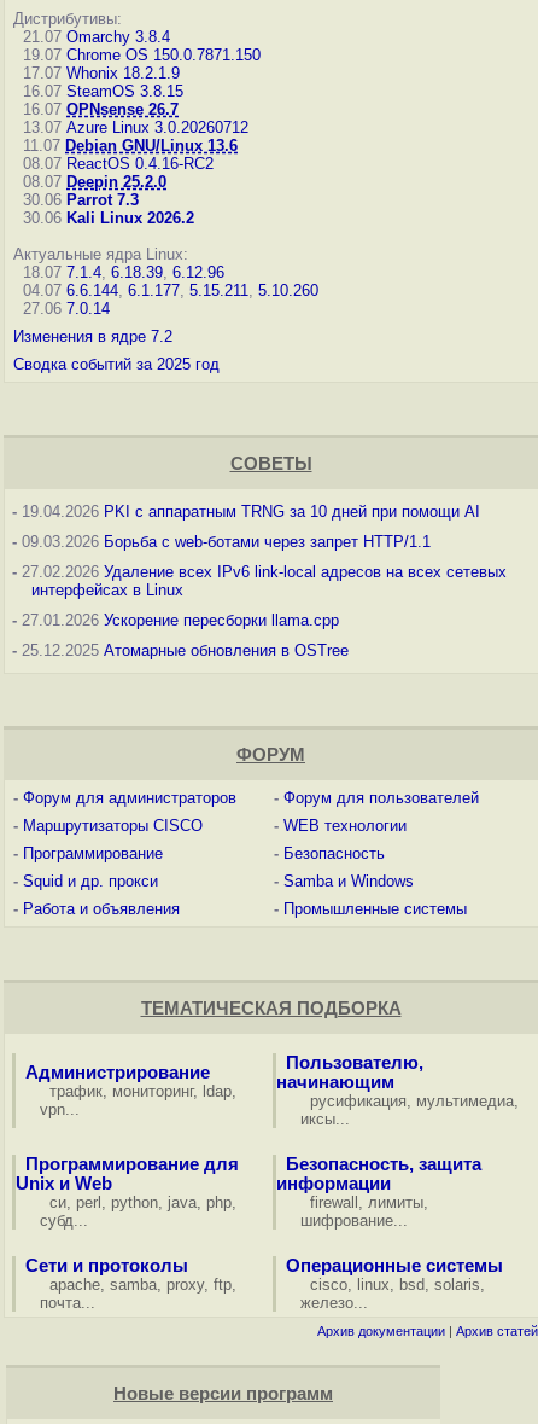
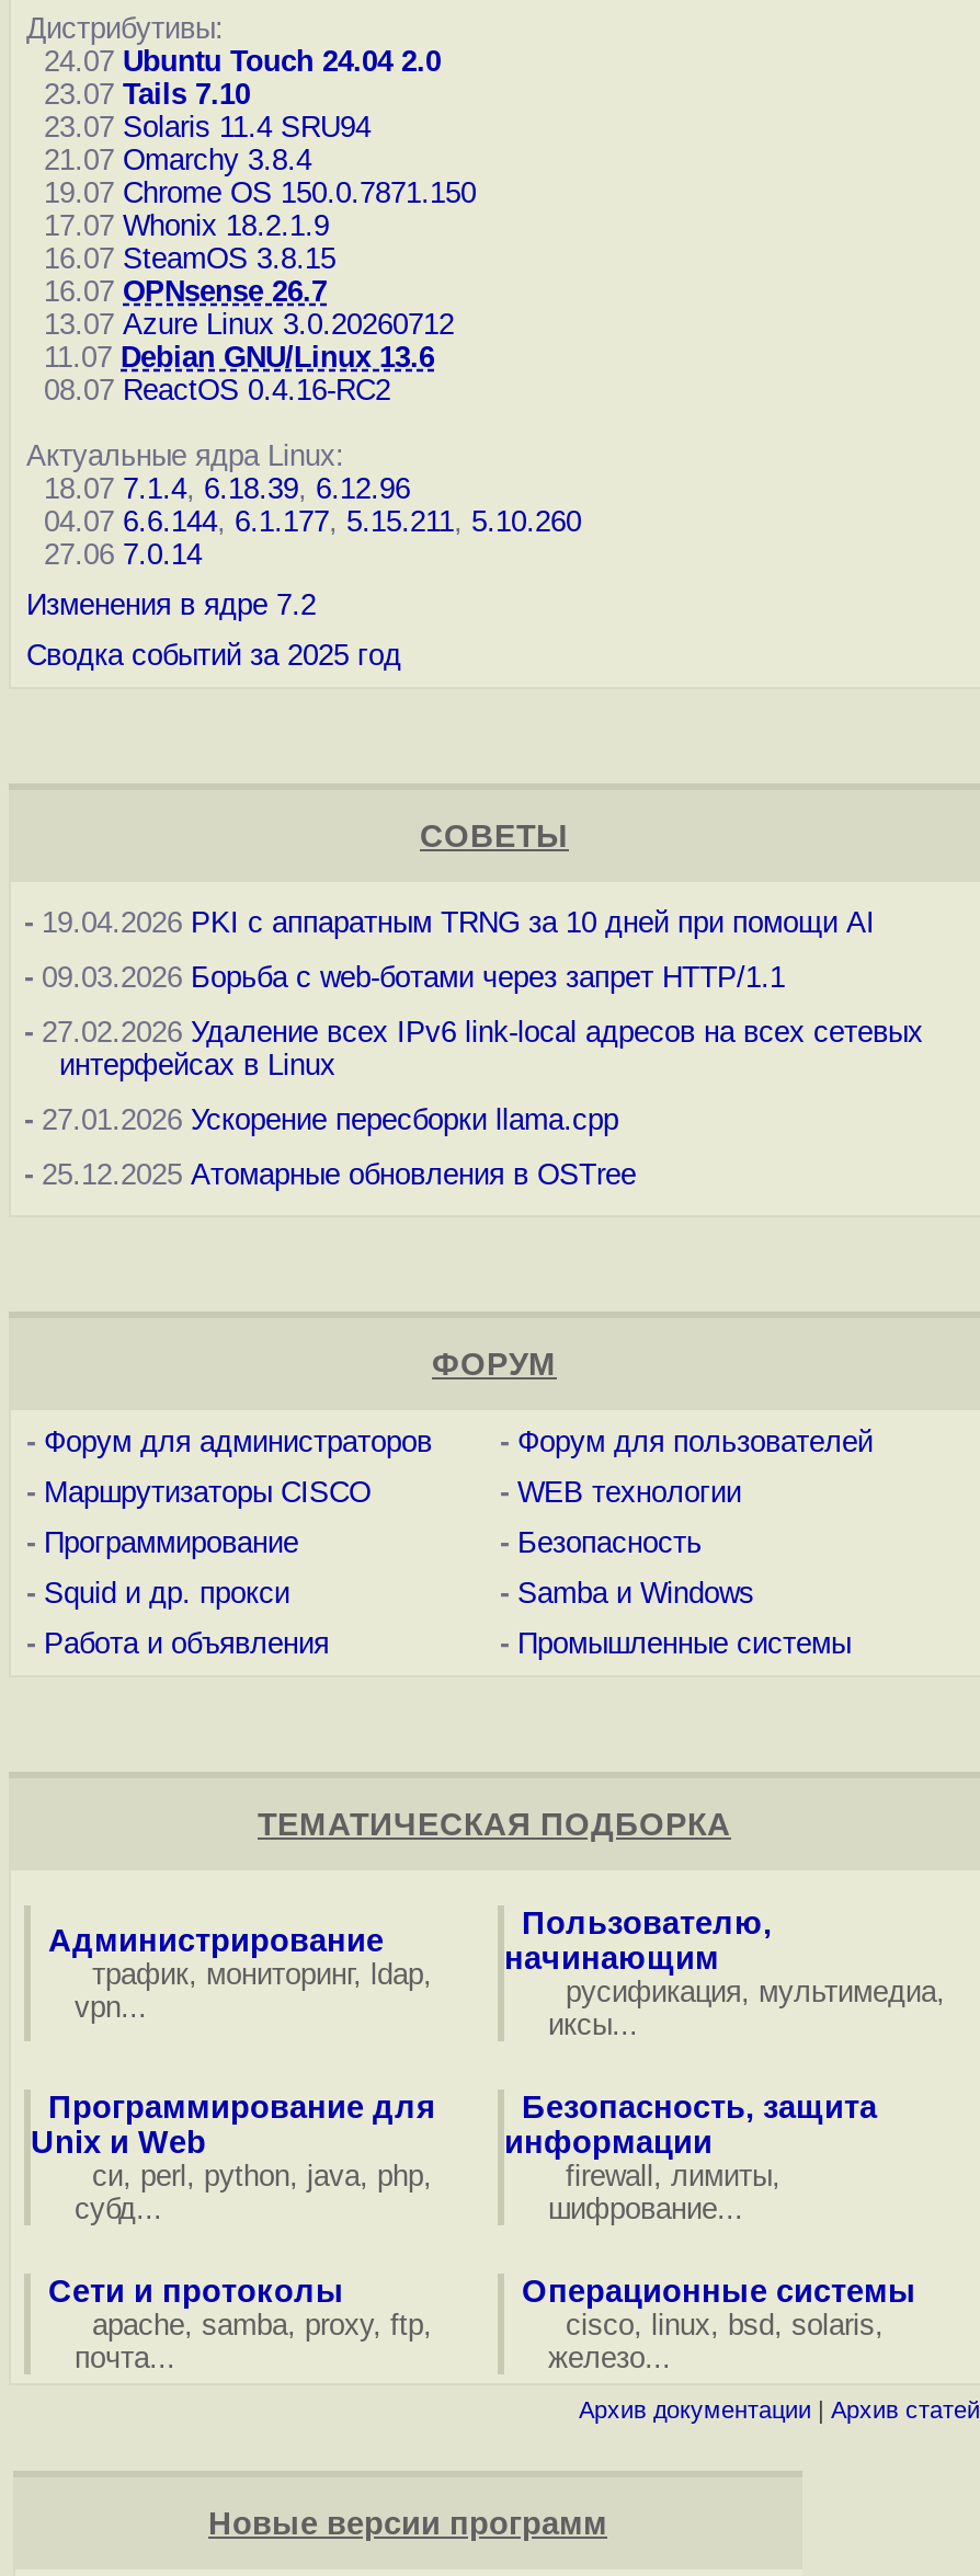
+ 24.07 Ubuntu Touch 24.04 2.0
+ 23.07 Tails 7.10
+ 23.07 Solaris 11.4 SRU94

moved down: 21.07 Omarchy 3.8.4 | 19.07 Chrome OS 150.0.7871.150 | 17.07 Whonix 18.2.1.9 | 16.07 SteamOS 3.8.15 | 16.07 OPNsense 26.7 | 13.07 Azure Linux 3.0.20260712 | 11.07 Debian GNU/Linux 13.6 | 08.07 ReactOS 0.4.16-RC2

- 08.07 Deepin 25.2.0
- 30.06 Parrot 7.3
- 30.06 Kali Linux 2026.2
